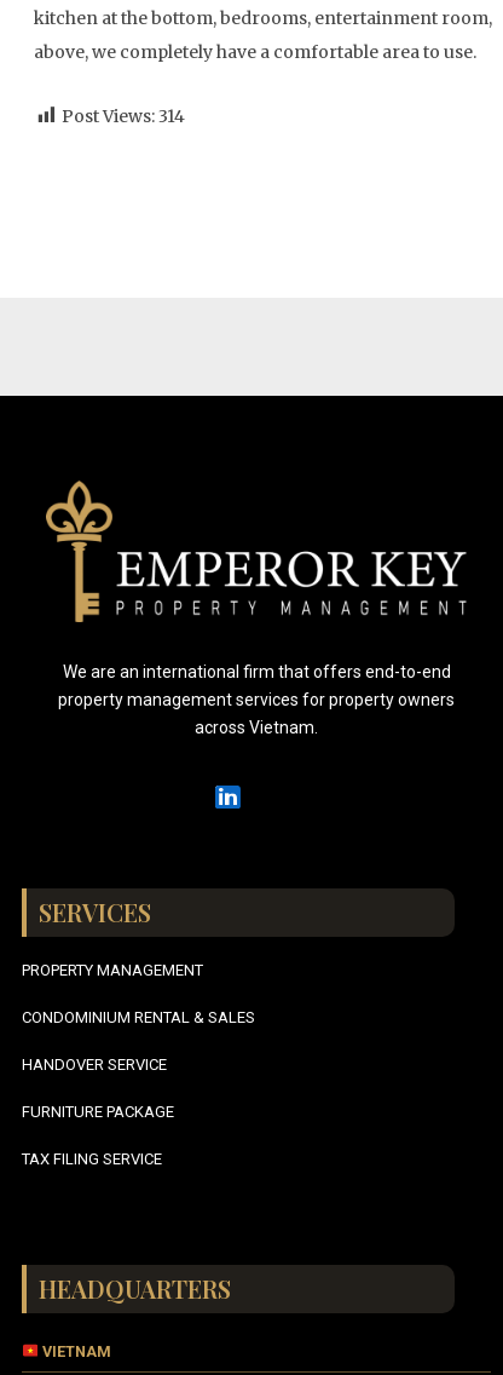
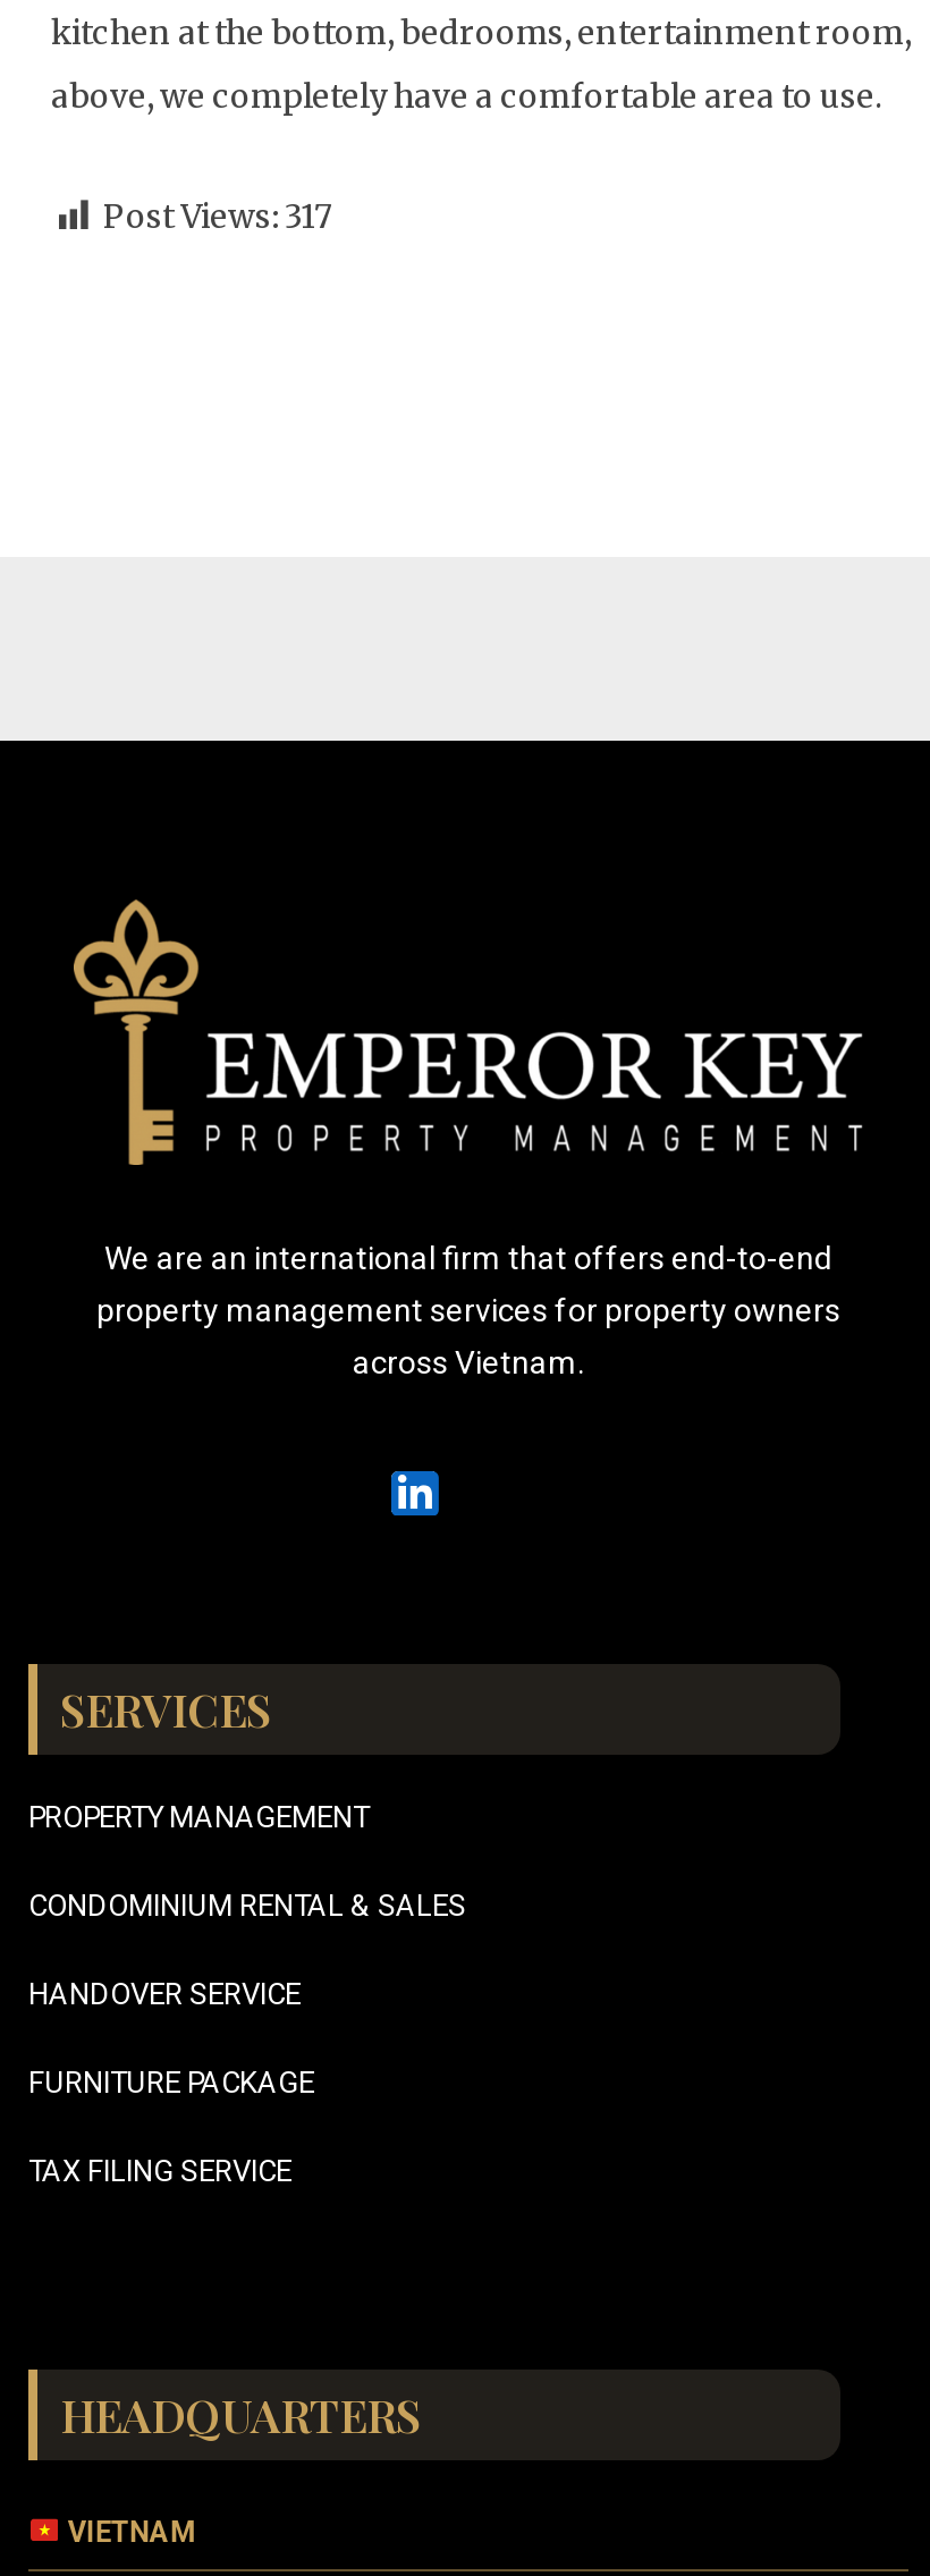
- Post Views: 314
+ Post Views: 317
